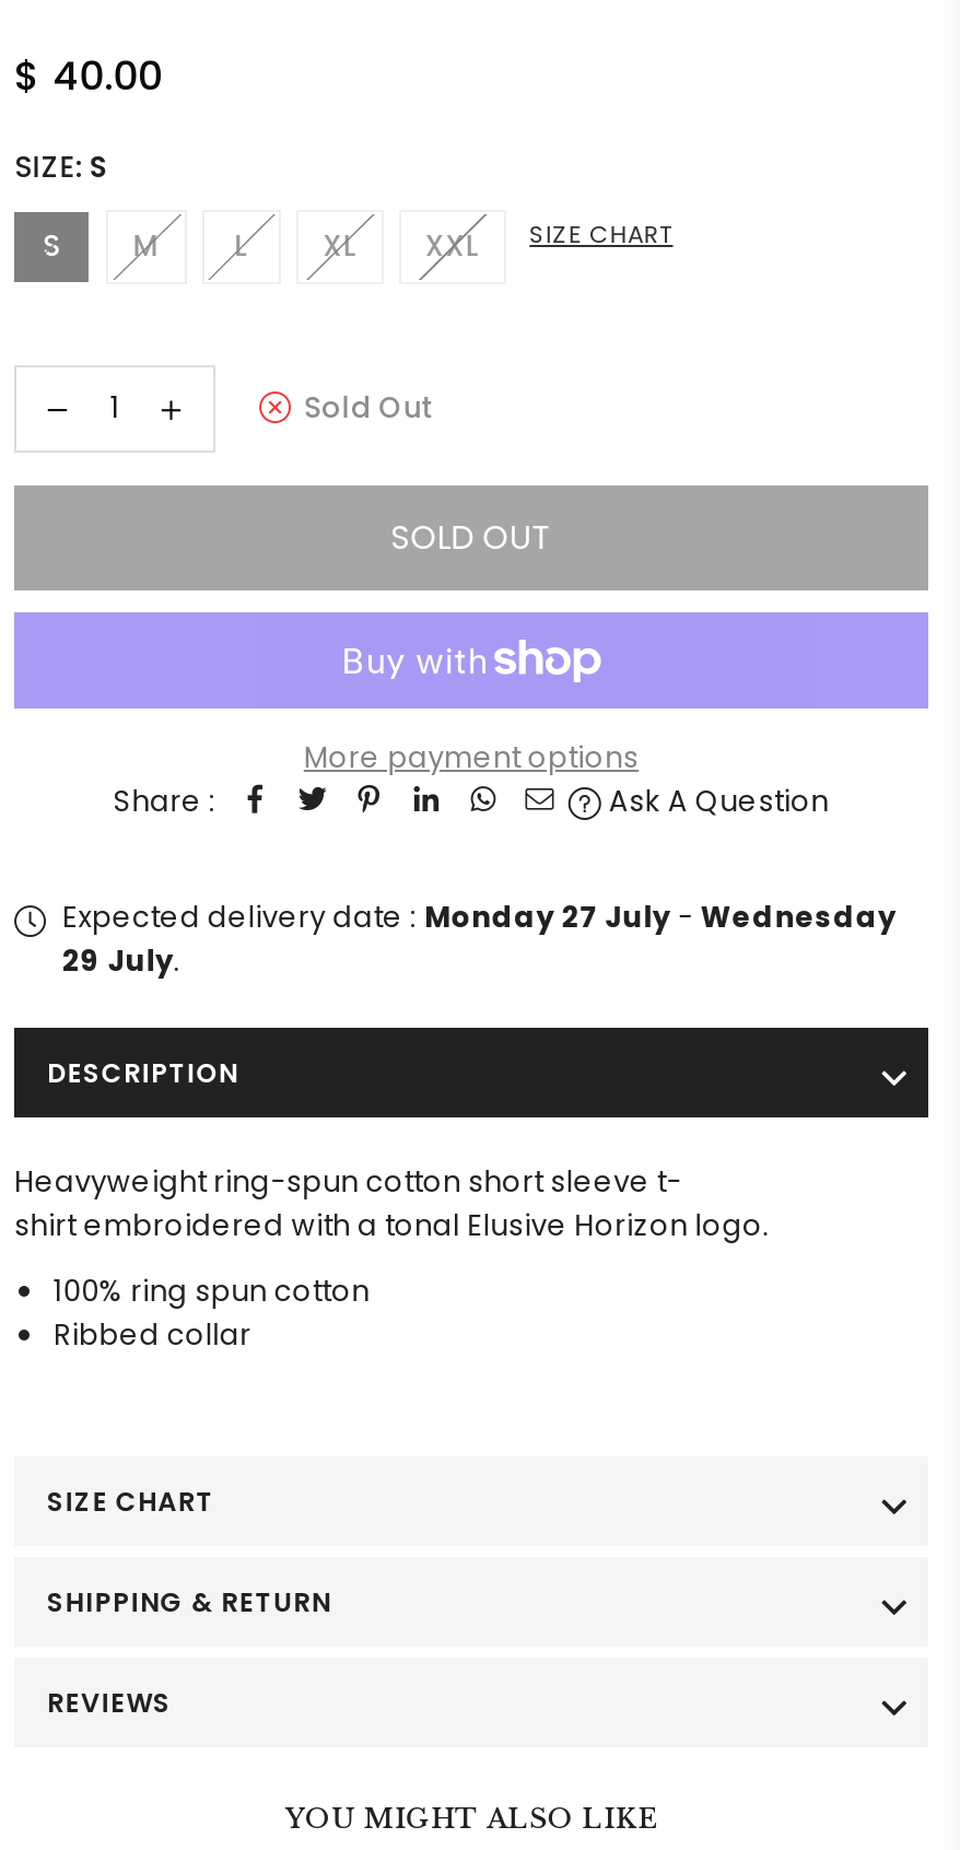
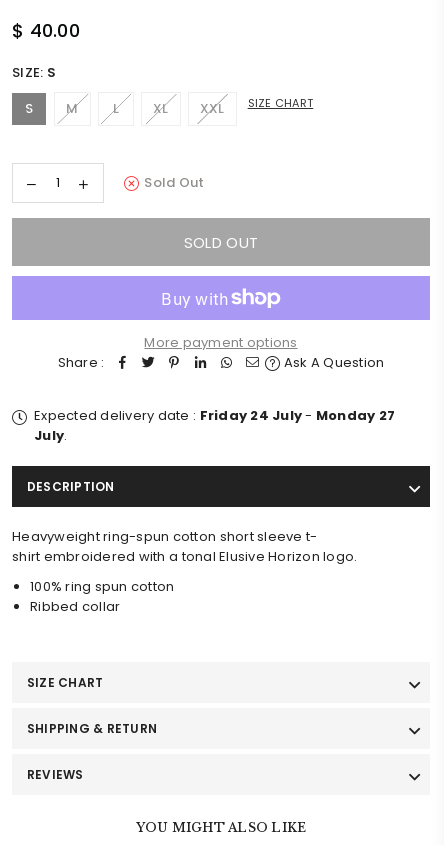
- Expected delivery date : Monday 27 July - Wednesday
- 29 July.
+ Expected delivery date : Friday 24 July - Monday 27
+ July.
